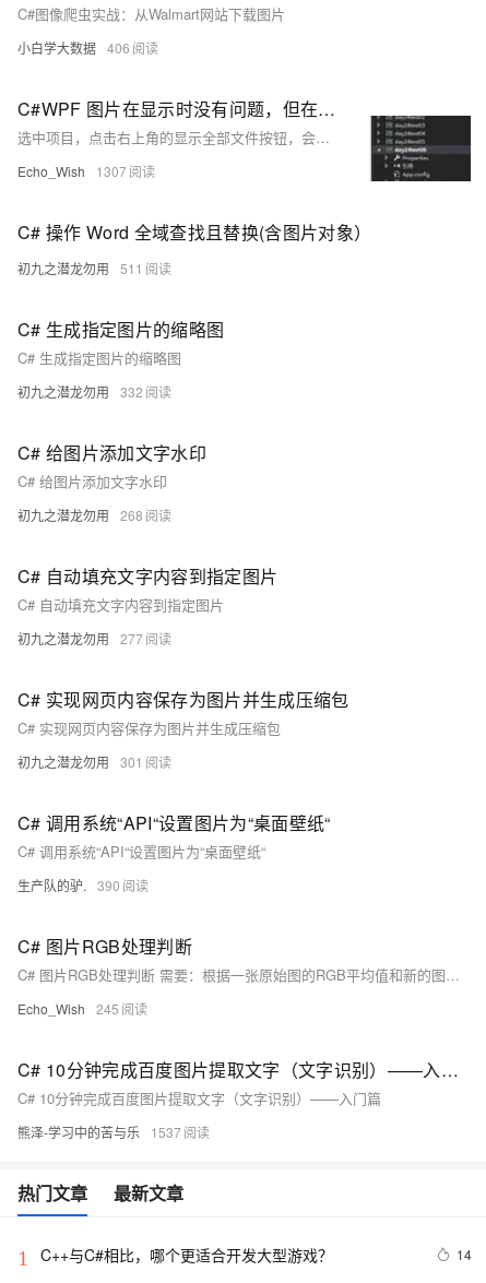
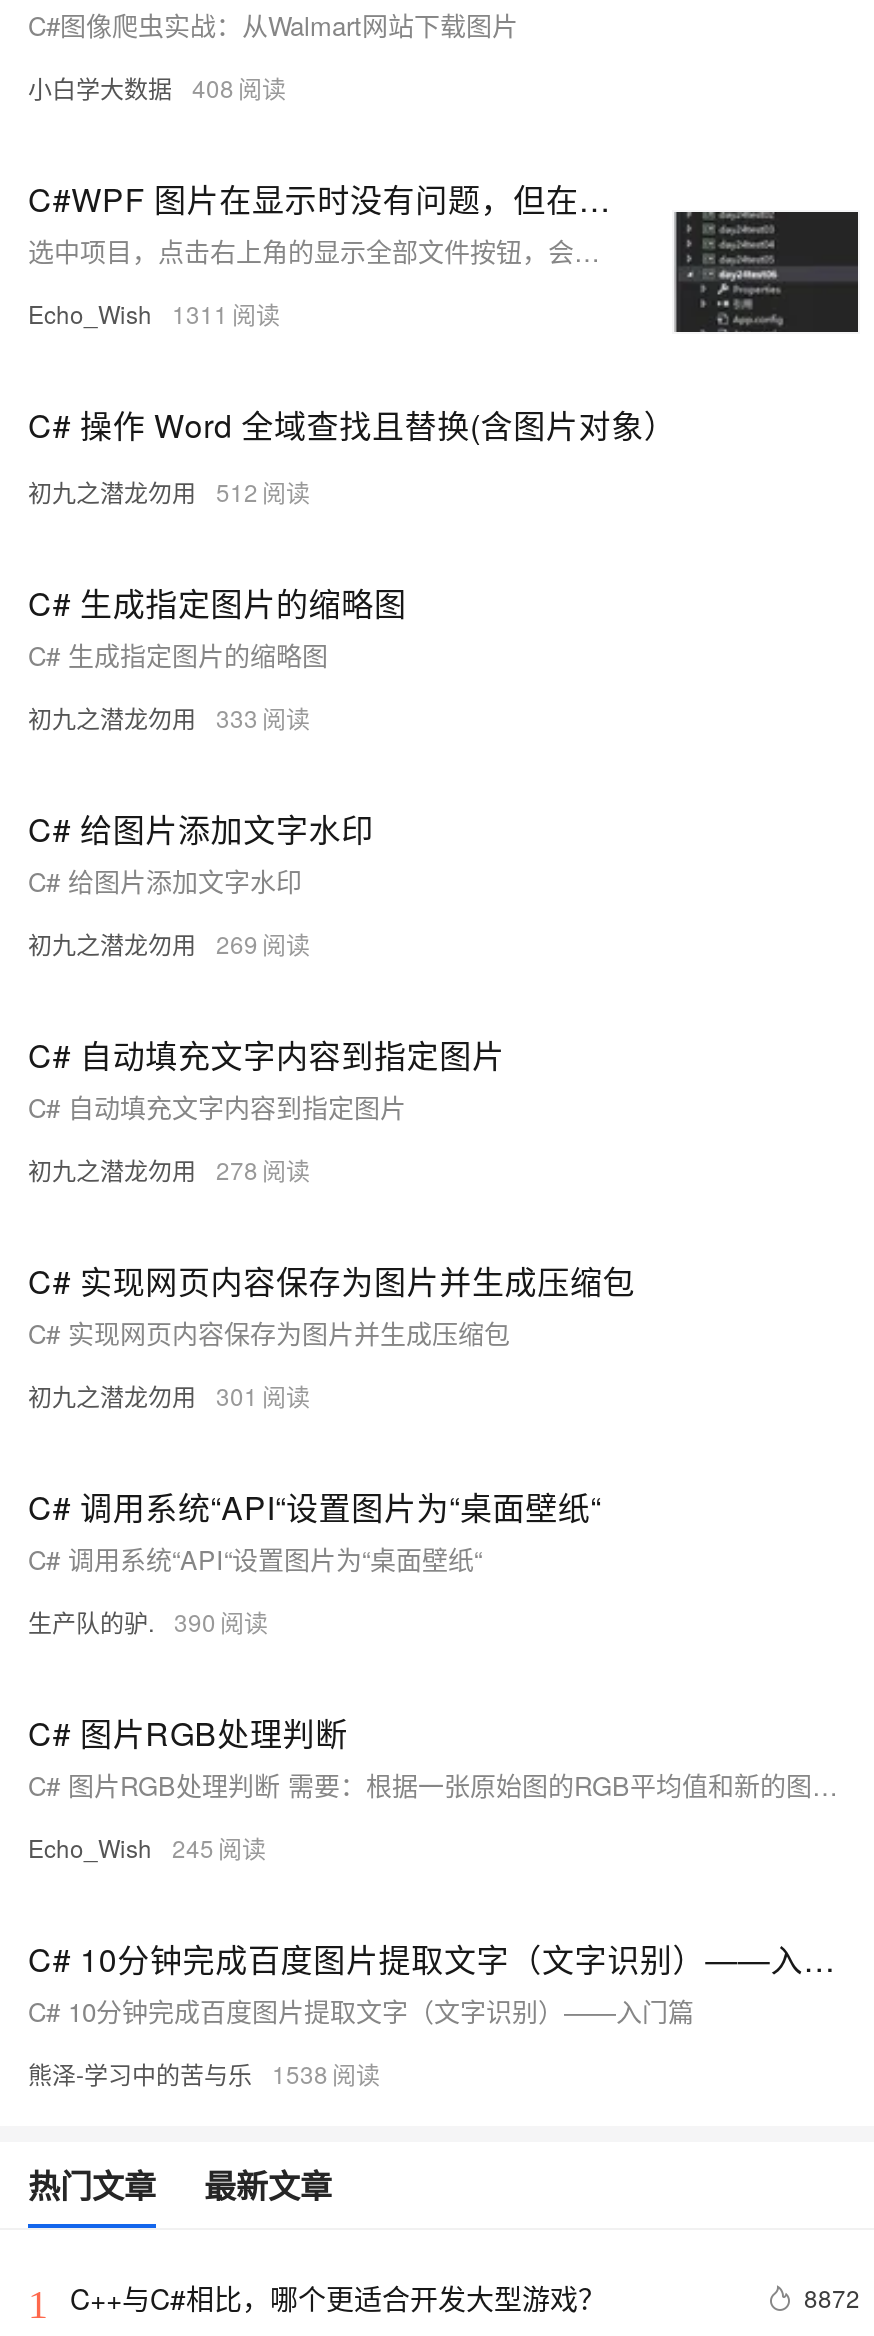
- 小白学大数据 406
+ 小白学大数据 408

- Echo_Wish 1307
+ Echo_Wish 1311

- 初九之潜龙勿用 511
+ 初九之潜龙勿用 512

- 初九之潜龙勿用 332
+ 初九之潜龙勿用 333

- 初九之潜龙勿用 268
+ 初九之潜龙勿用 269

- 初九之潜龙勿用 277
+ 初九之潜龙勿用 278

- 熊泽-学习中的苦与乐 1537
+ 熊泽-学习中的苦与乐 1538

- 14
+ 8872
